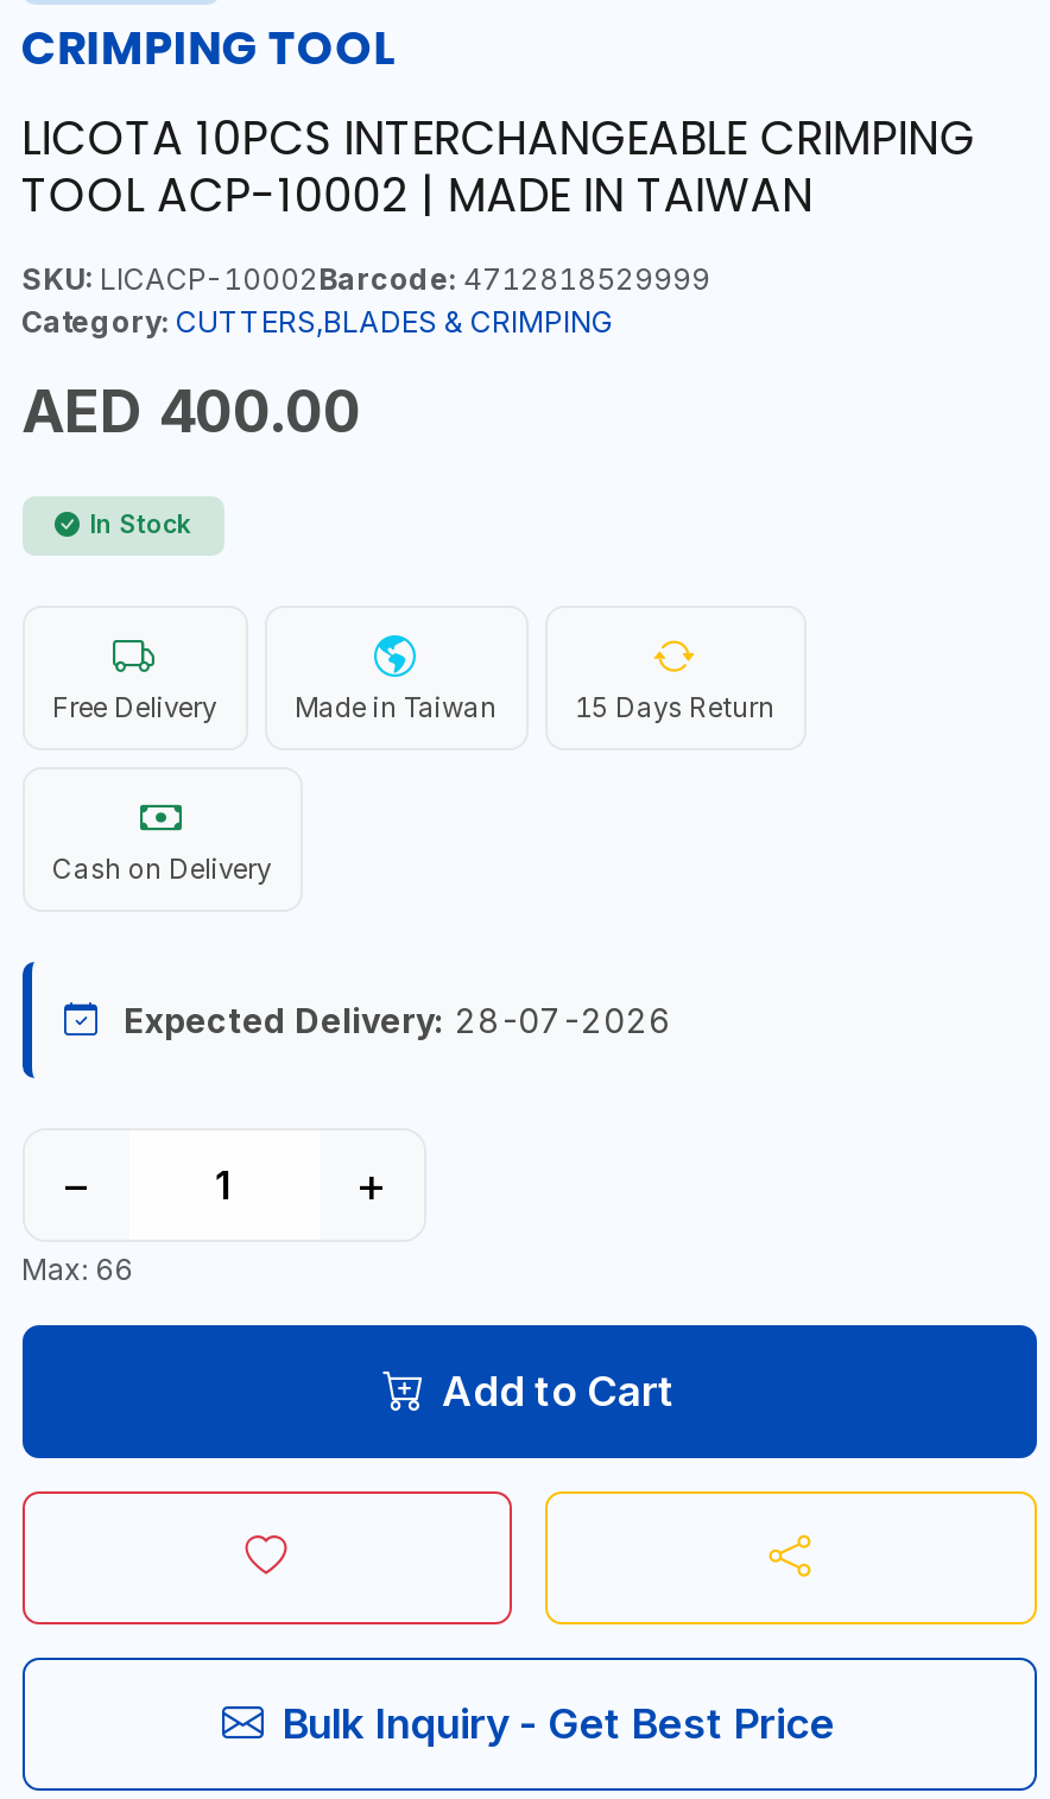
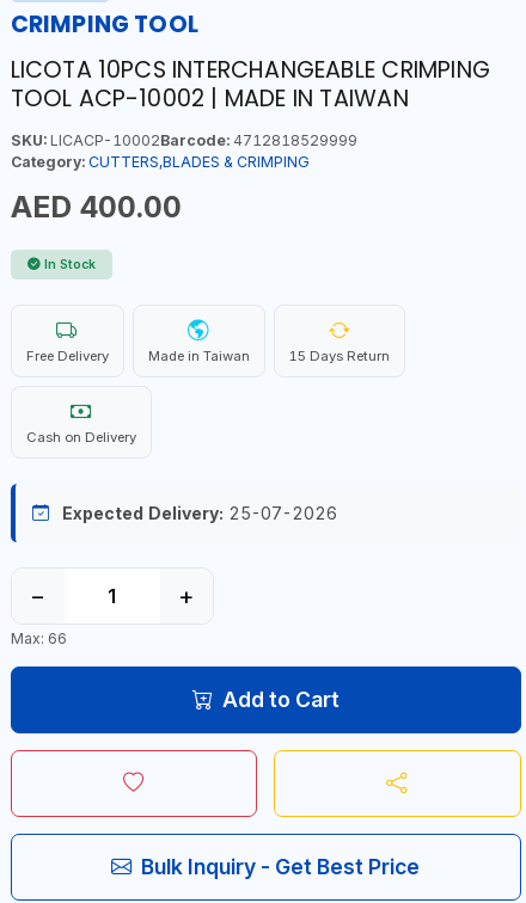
- Expected Delivery: 28-07-2026
+ Expected Delivery: 25-07-2026
